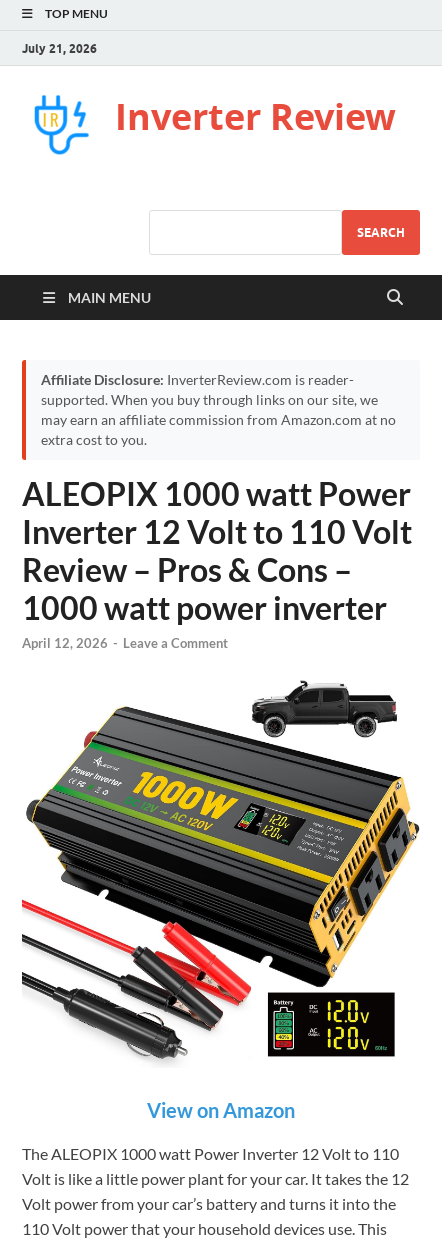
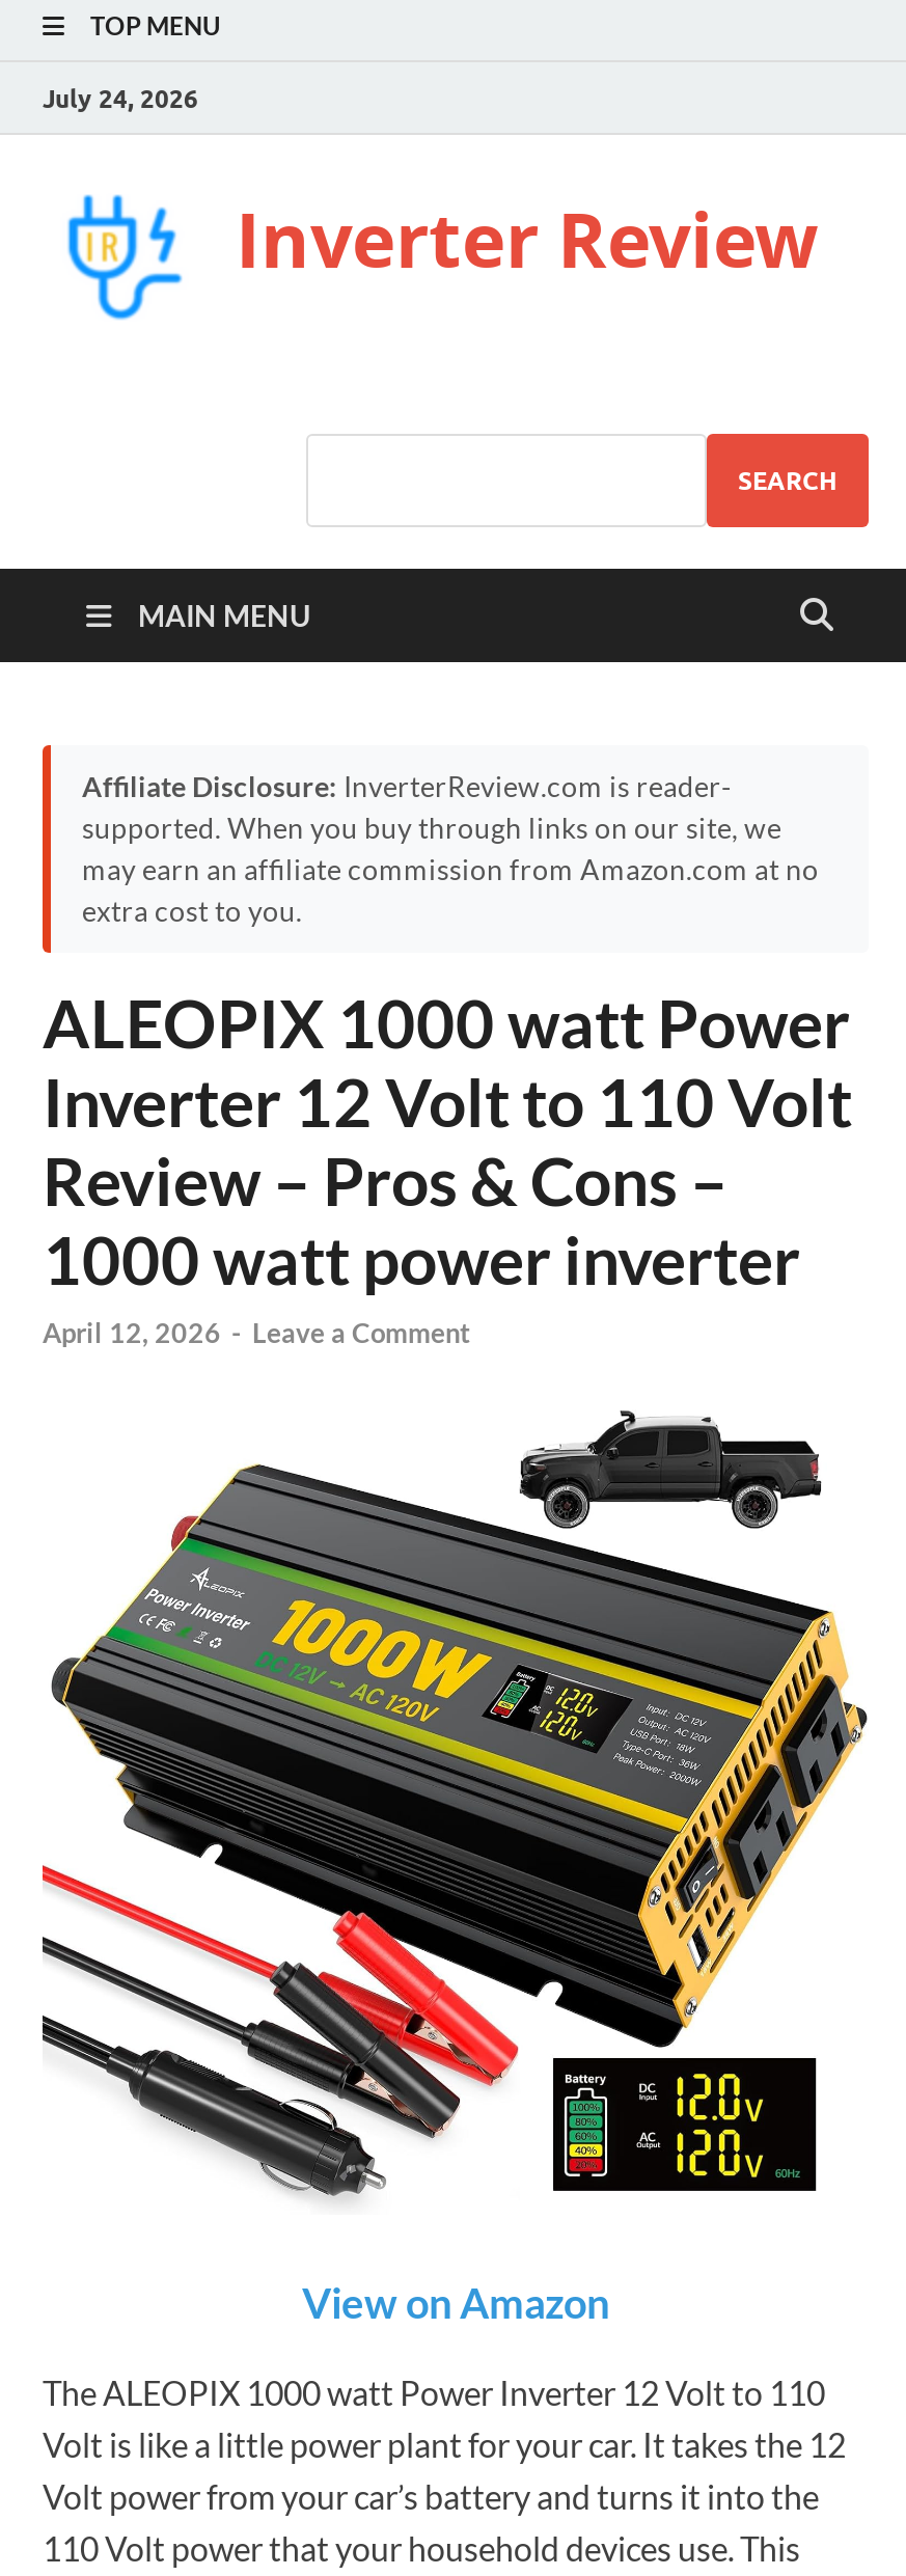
- July 21, 2026
+ July 24, 2026
